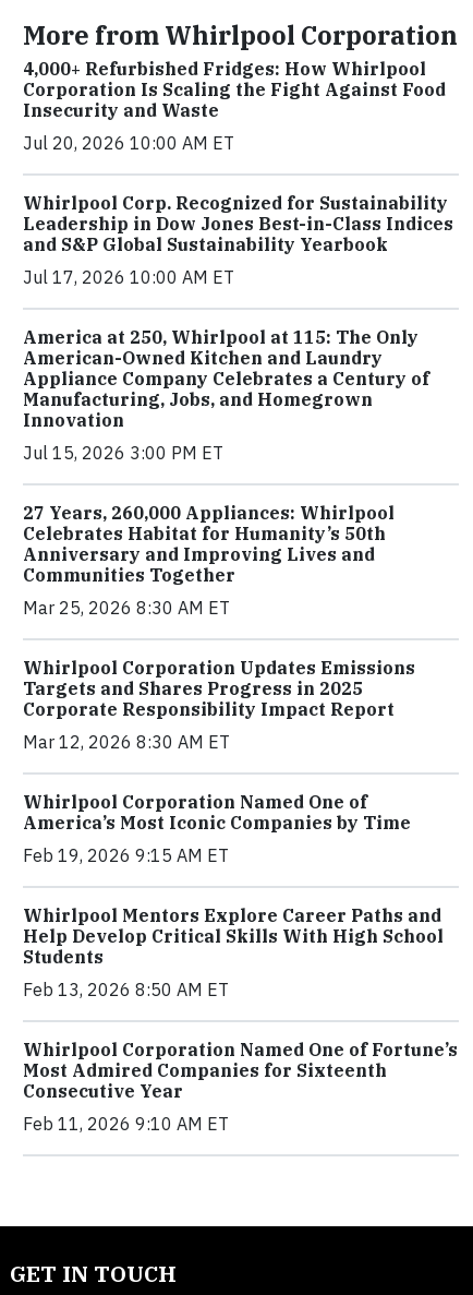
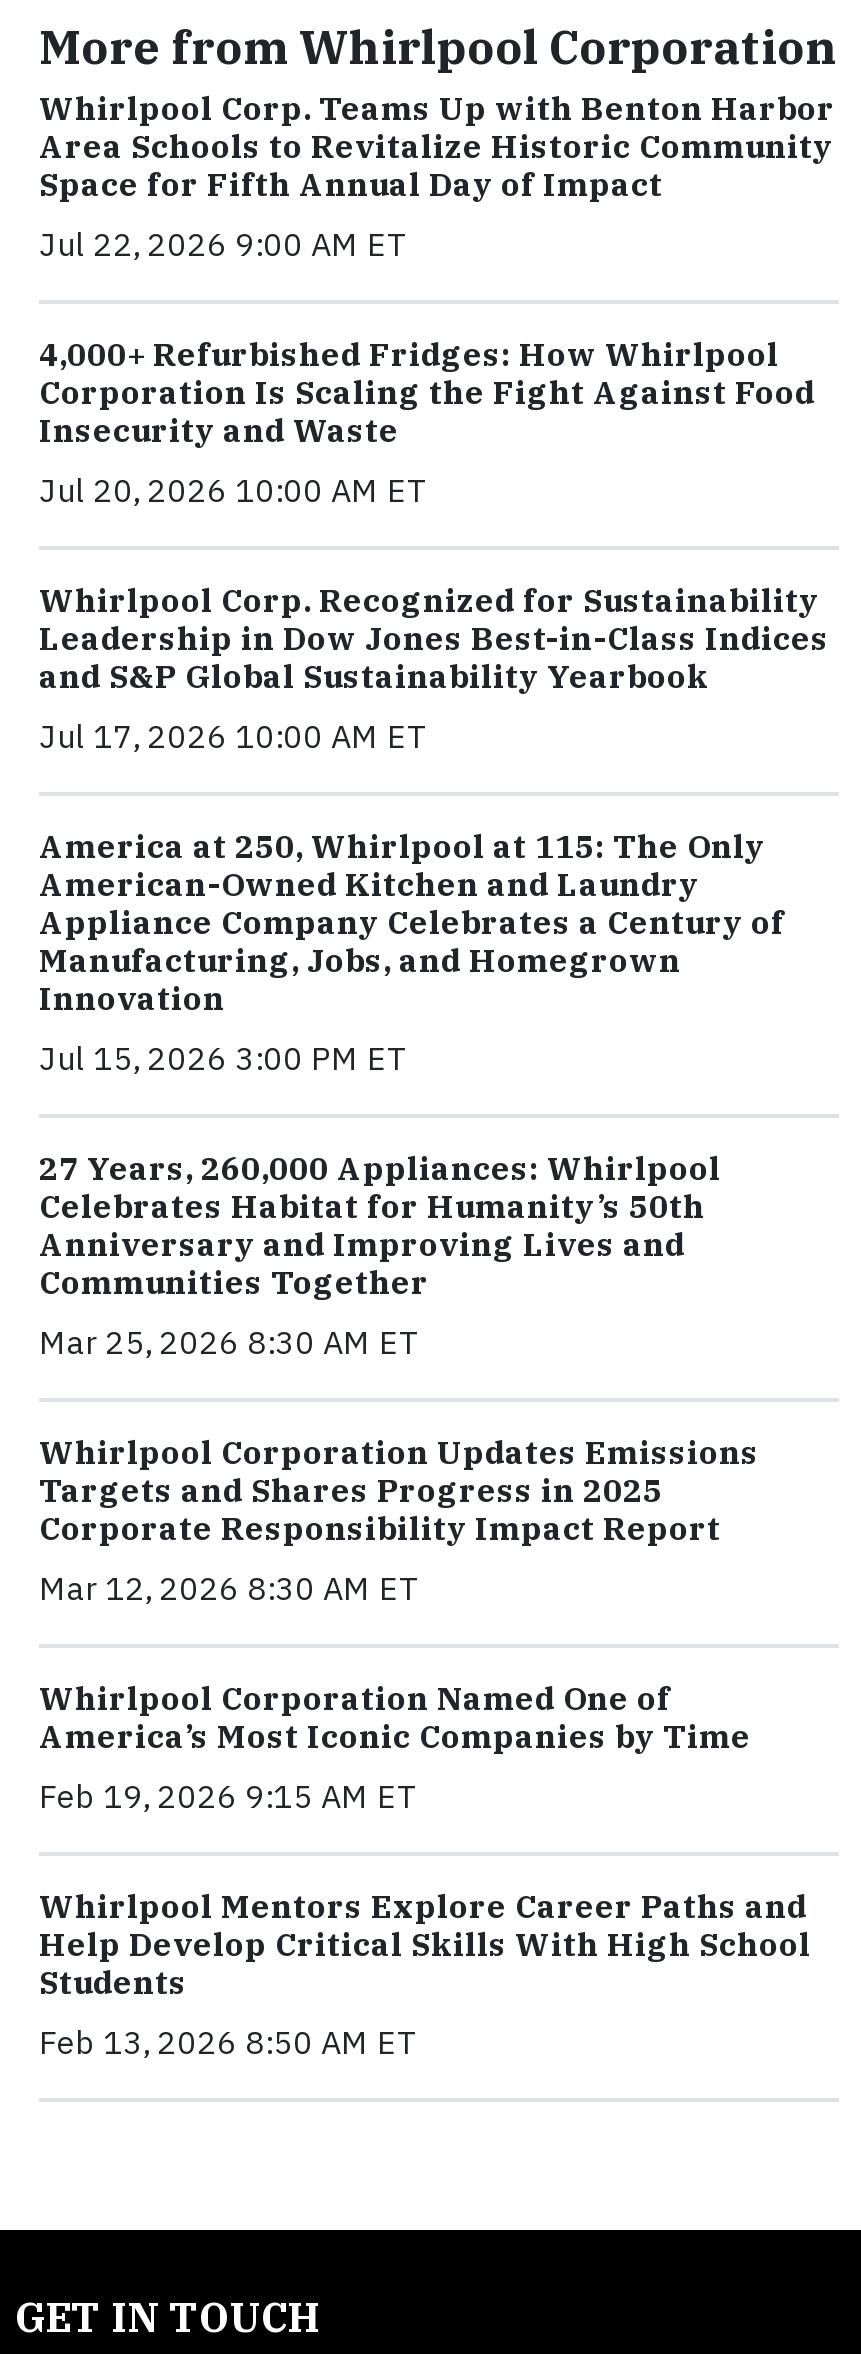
+ Whirlpool Corp. Teams Up with Benton Harbor
+ Area Schools to Revitalize Historic Community
+ Space for Fifth Annual Day of Impact
+ Jul 22, 2026 9:00 AM ET

moved down: 4,000+ Refurbished Fridges: How Whirlpool | Corporation Is Scaling the Fight Against Food | Insecurity and Waste | ... | Students | Feb 13, 2026 8:50 AM ET

- Whirlpool Corporation Named One of Fortune’s
- Most Admired Companies for Sixteenth
- Consecutive Year
- Feb 11, 2026 9:10 AM ET
